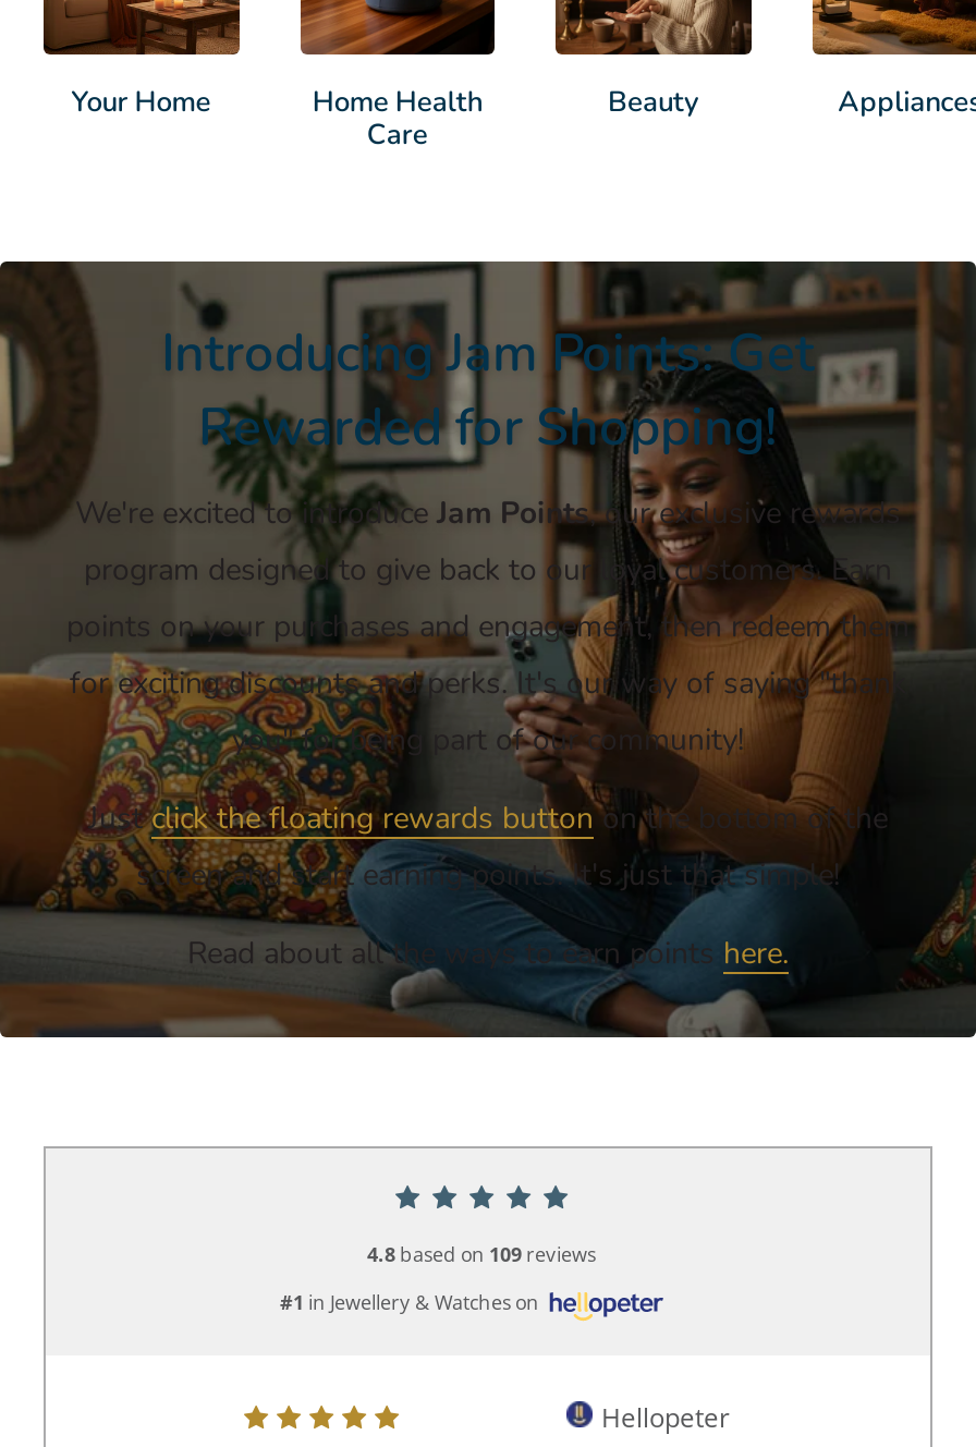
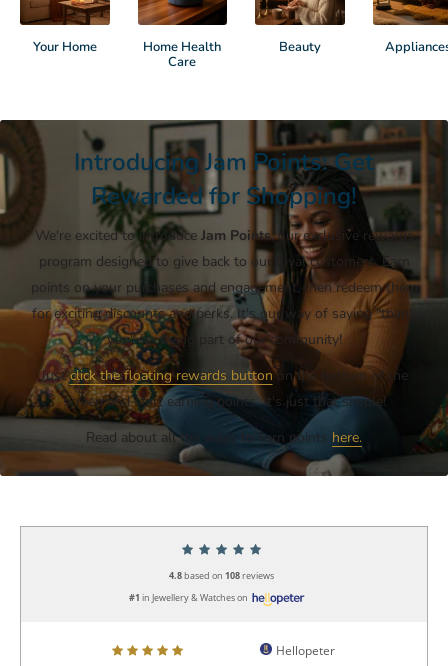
- 4.8 based on 109 reviews
+ 4.8 based on 108 reviews
